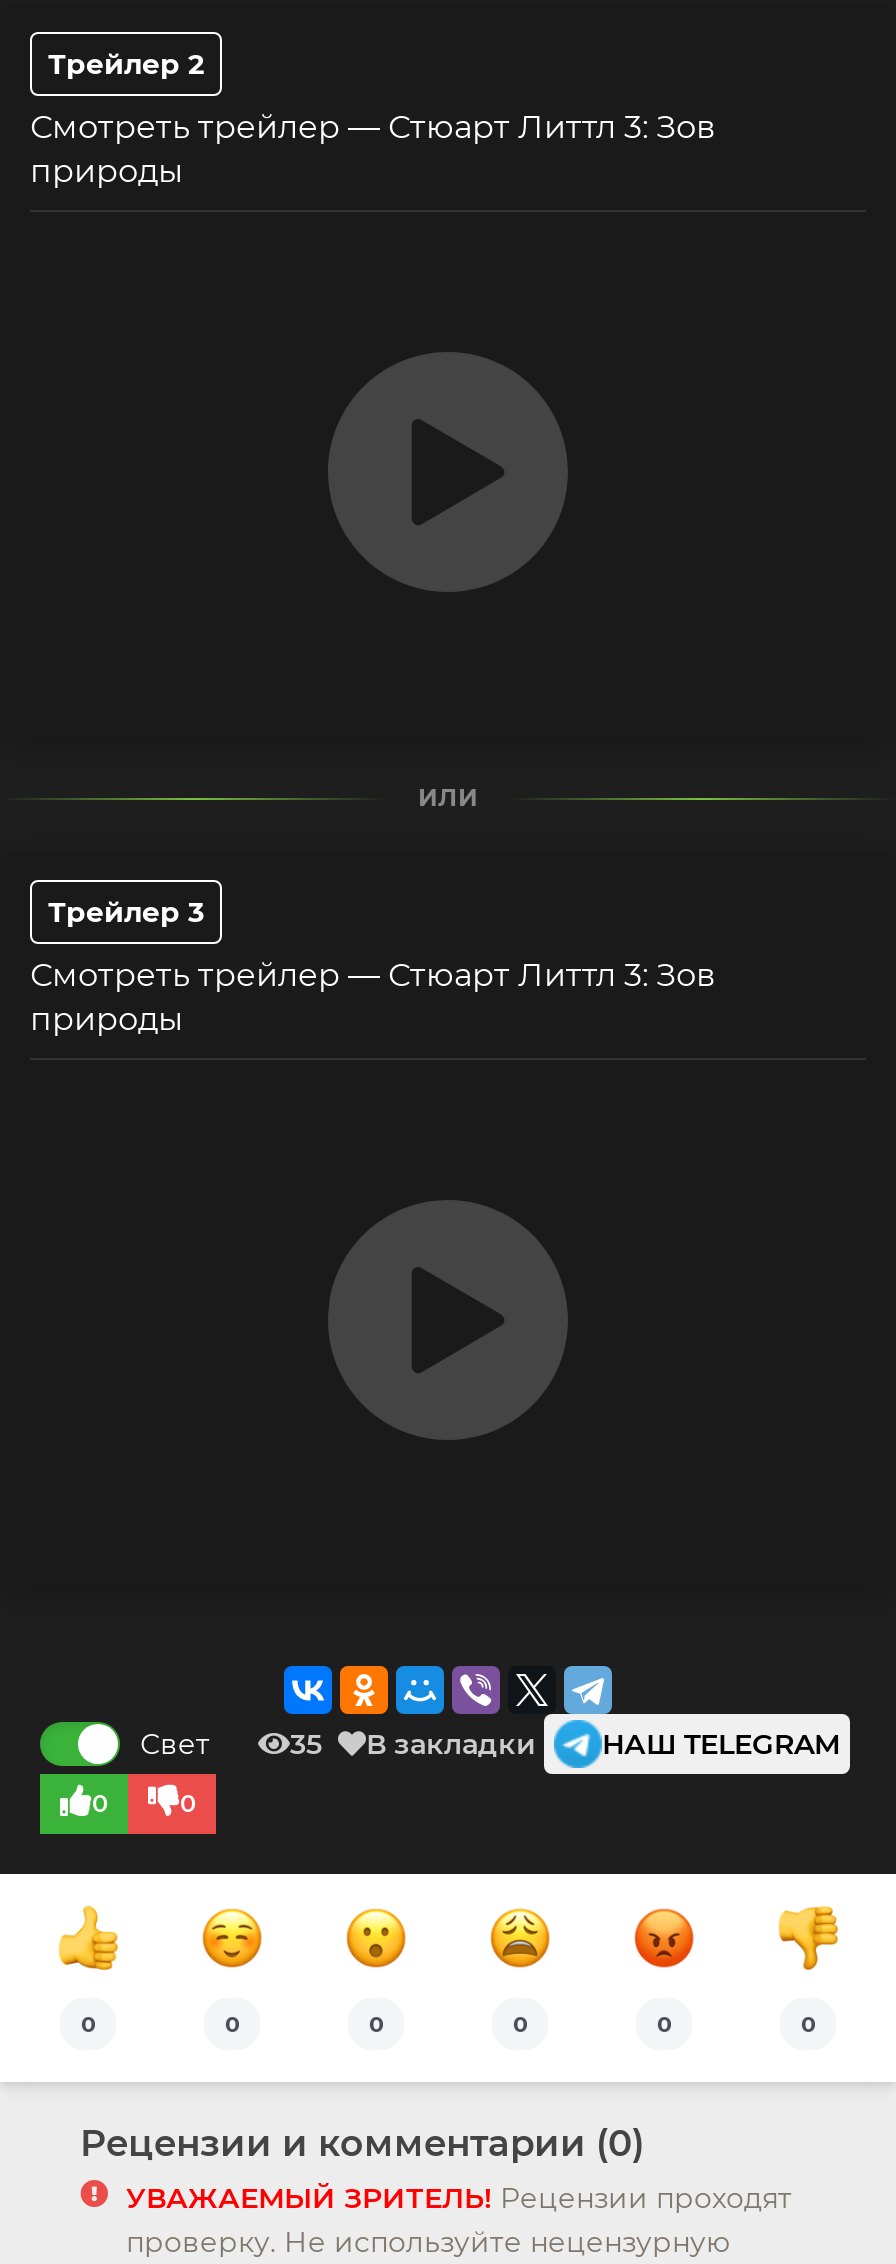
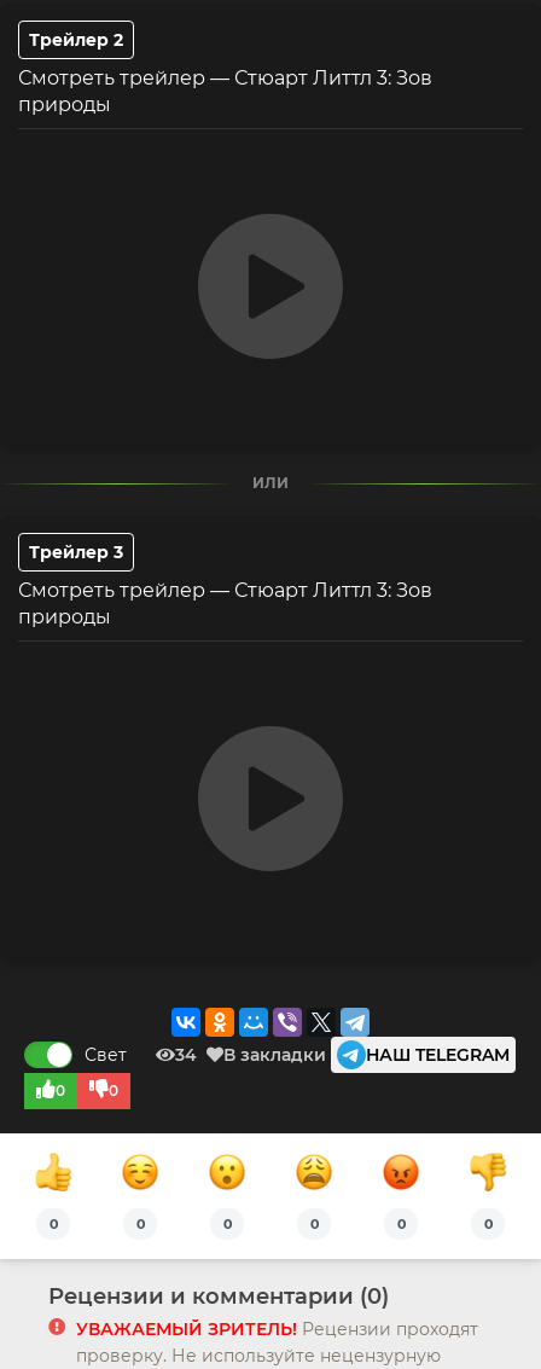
- 35 В закладки НАШ TELEGRAM
+ 34 В закладки НАШ TELEGRAM
